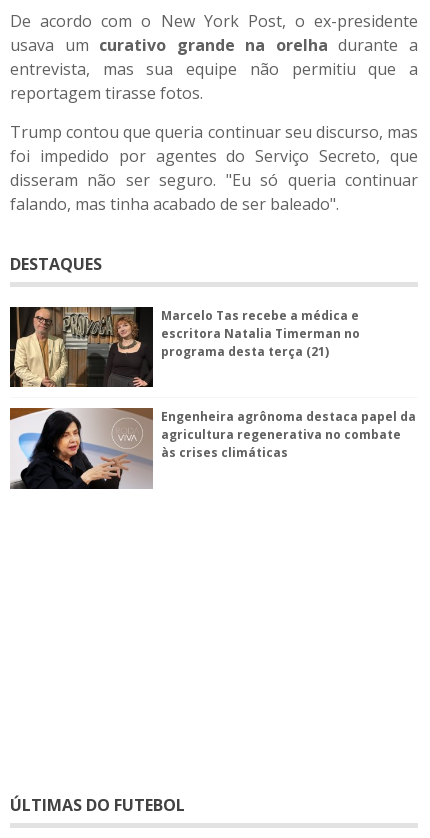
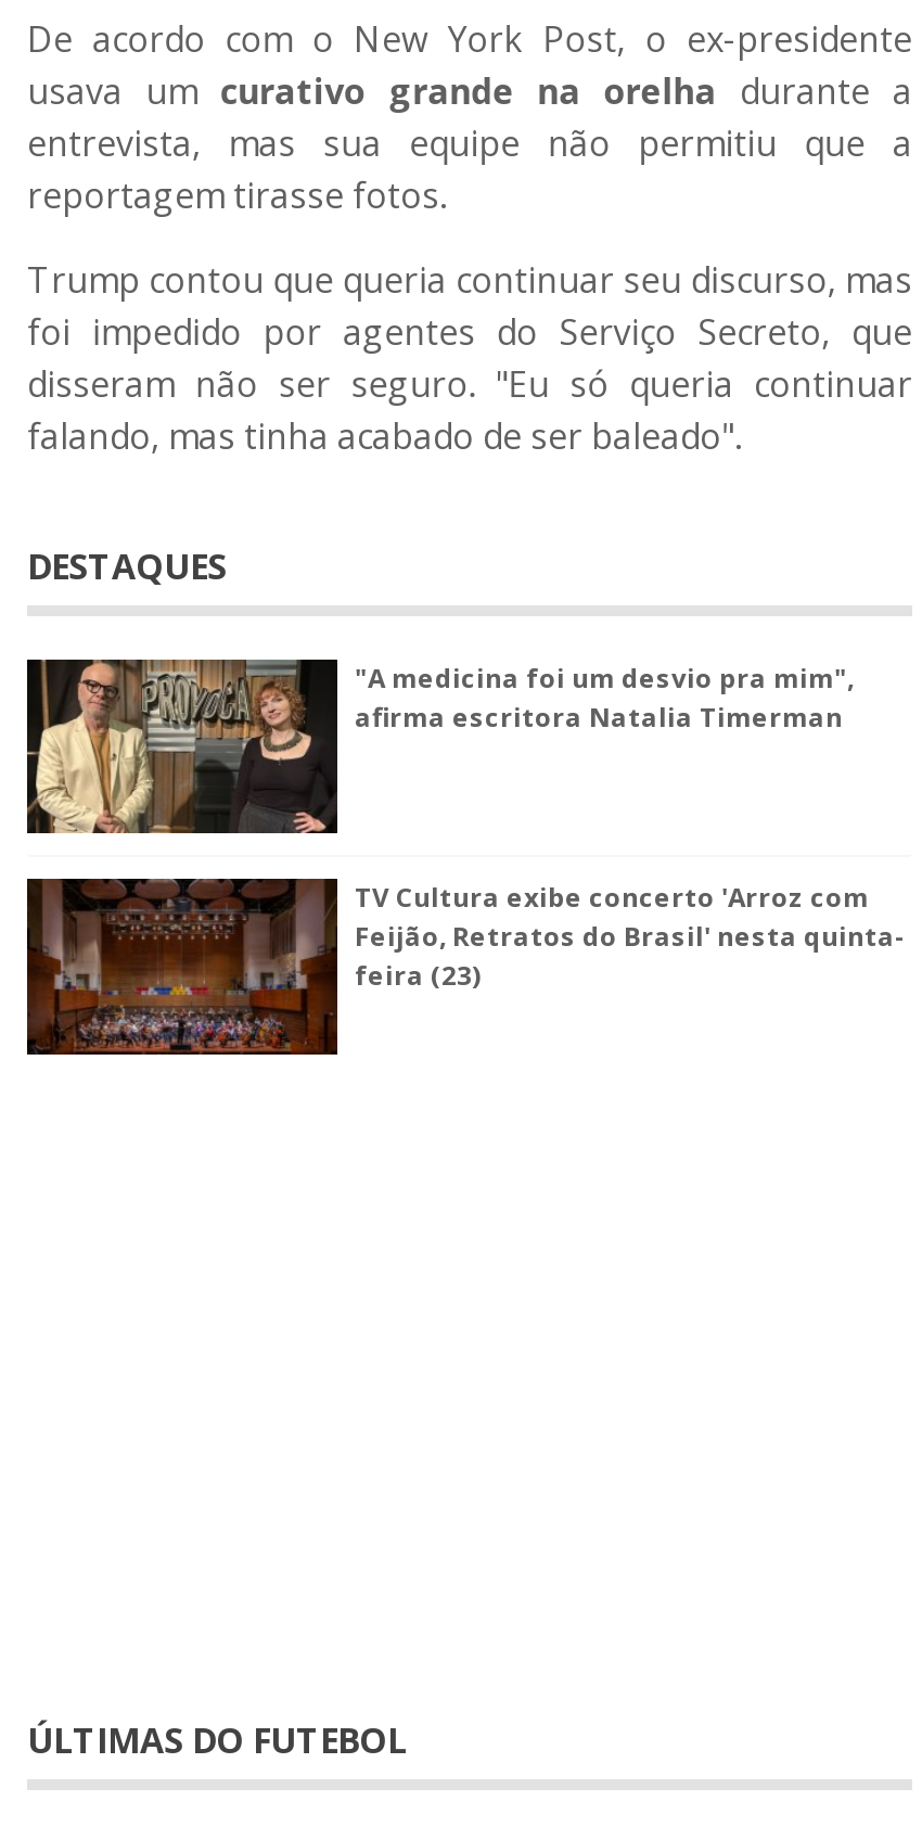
- Marcelo Tas recebe a médica e
- escritora Natalia Timerman no
- programa desta terça (21)
+ "A medicina foi um desvio pra mim",
+ afirma escritora Natalia Timerman

- [image]
- Engenheira agrônoma destaca papel da
- agricultura regenerativa no combate
- às crises climáticas
+ [image]
+ TV Cultura exibe concerto 'Arroz com
+ Feijão, Retratos do Brasil' nesta quinta-
+ feira (23)
